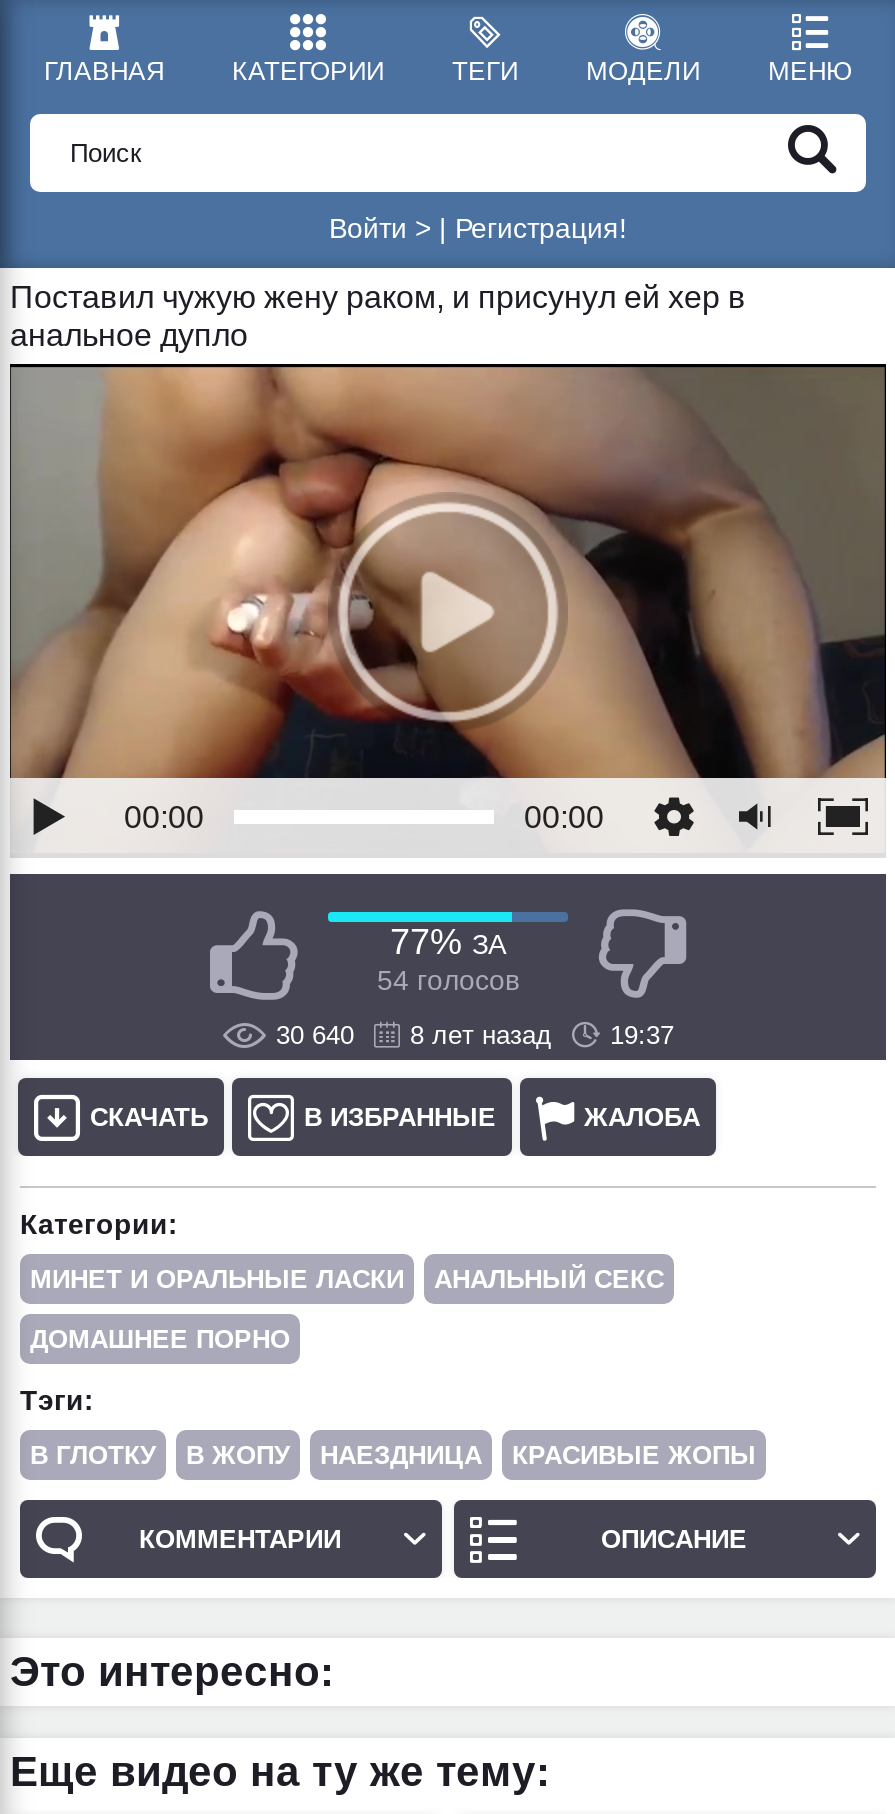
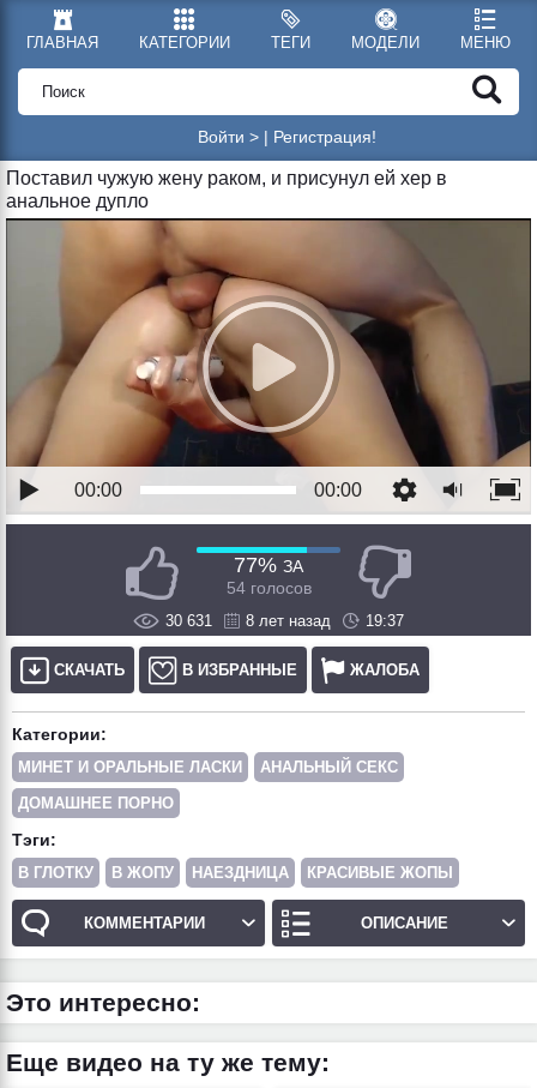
- 30 640 8 лет назад 19:37
+ 30 631 8 лет назад 19:37
